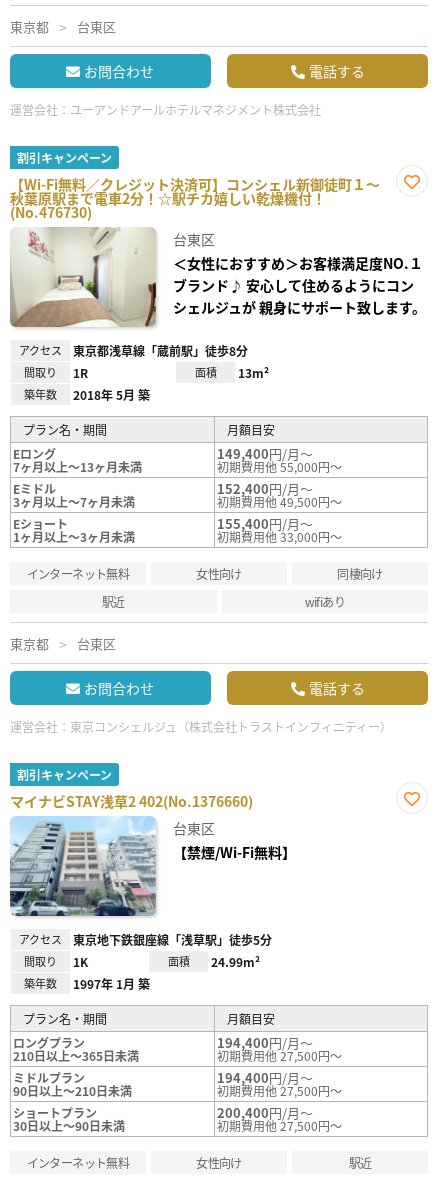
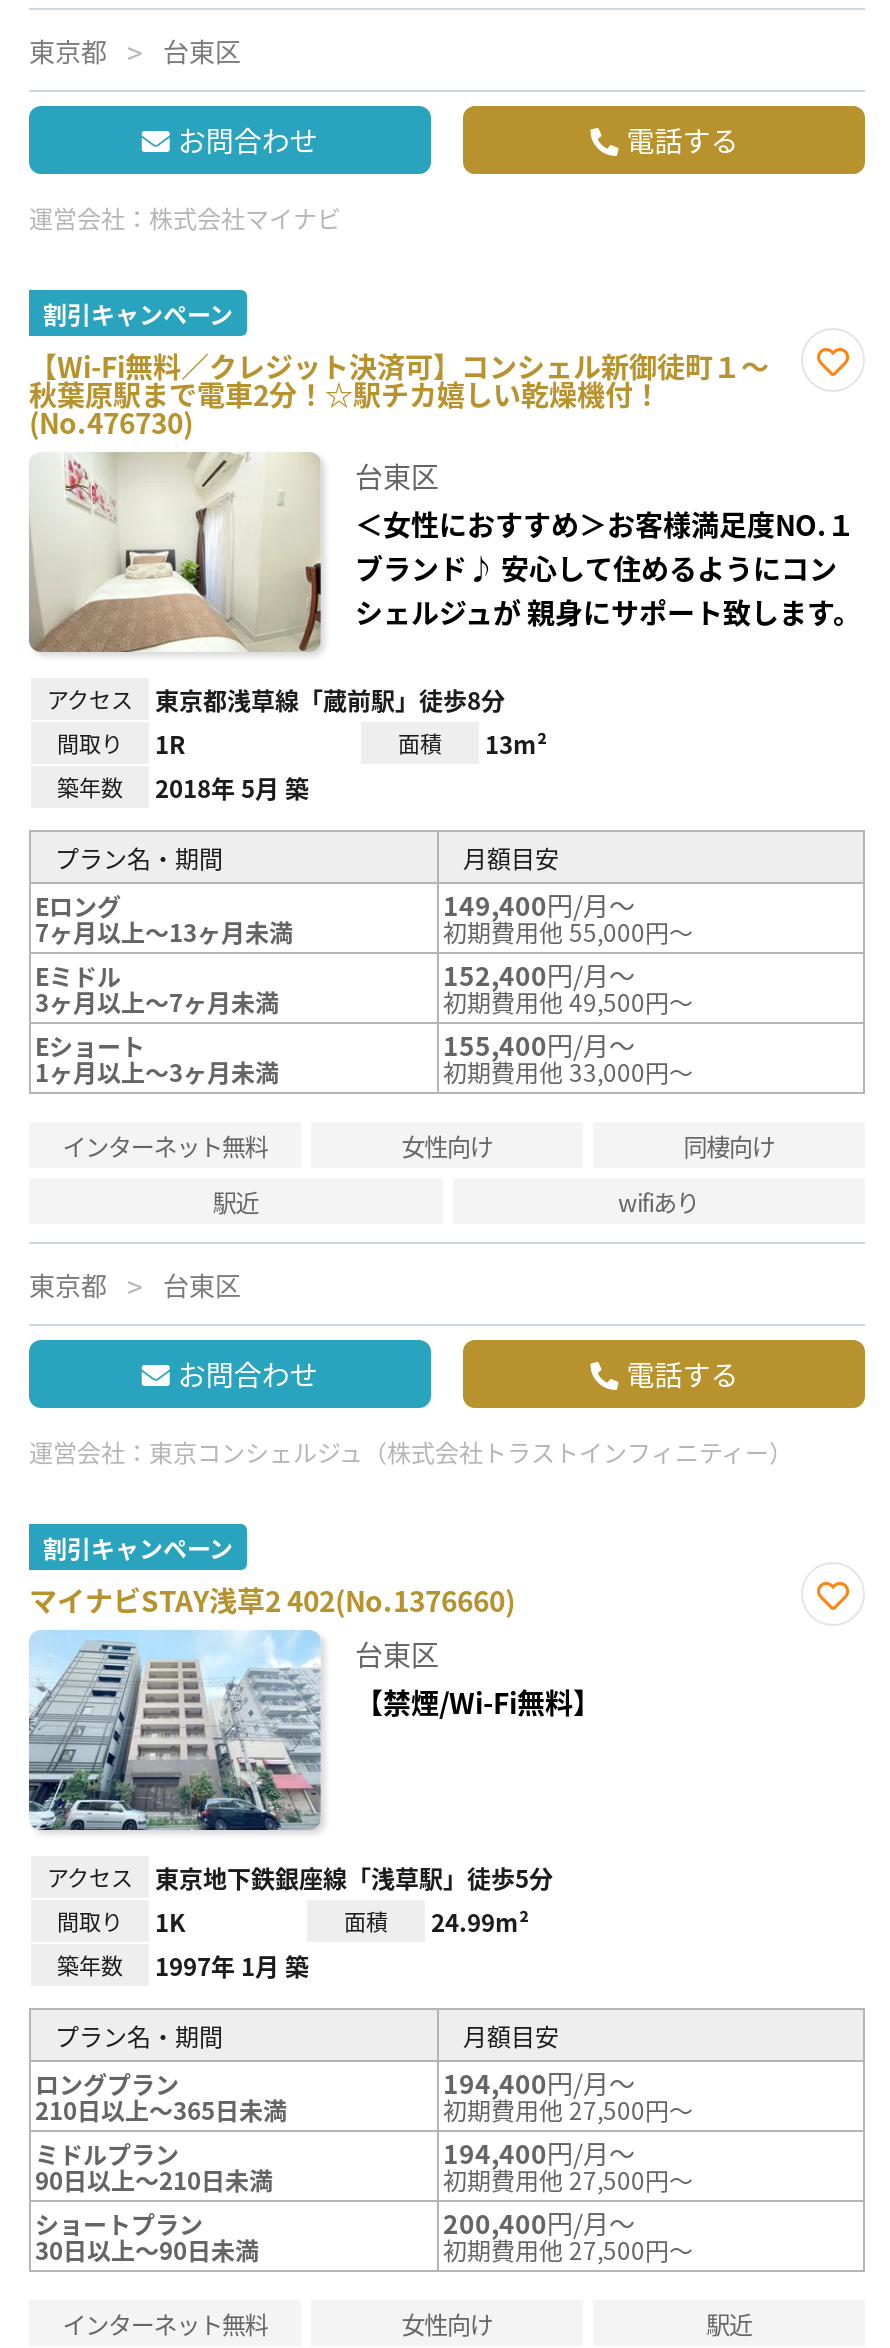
- 運営会社：ユーアンドアールホテルマネジメント株式会社
+ 運営会社：株式会社マイナビ
